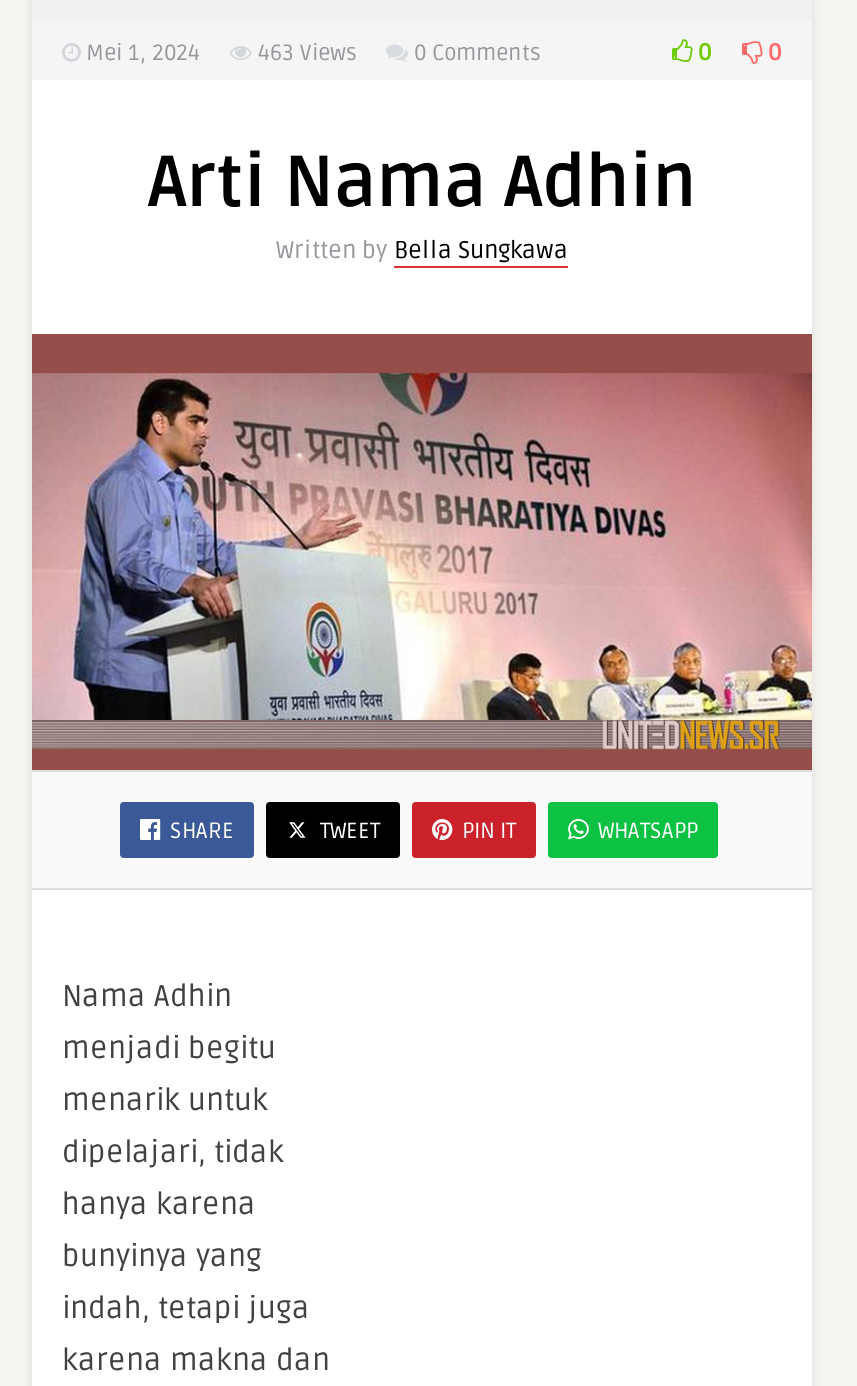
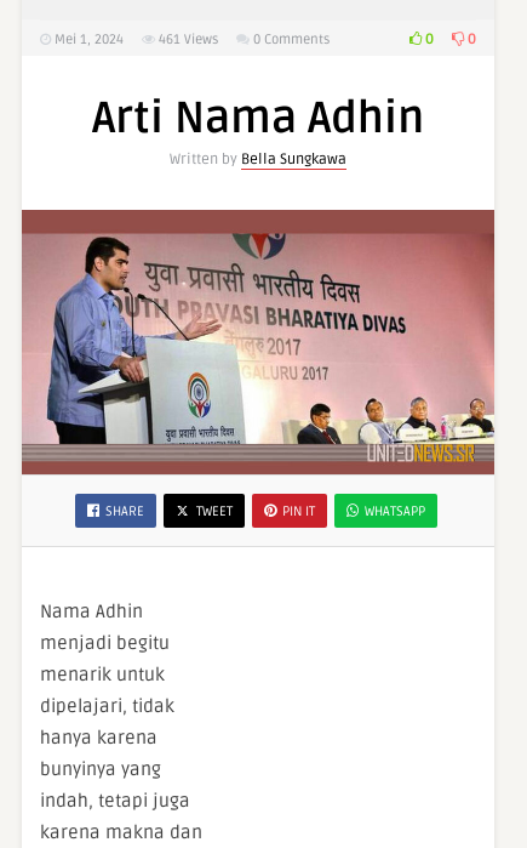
- Mei 1, 2024 463 Views
+ Mei 1, 2024 461 Views
